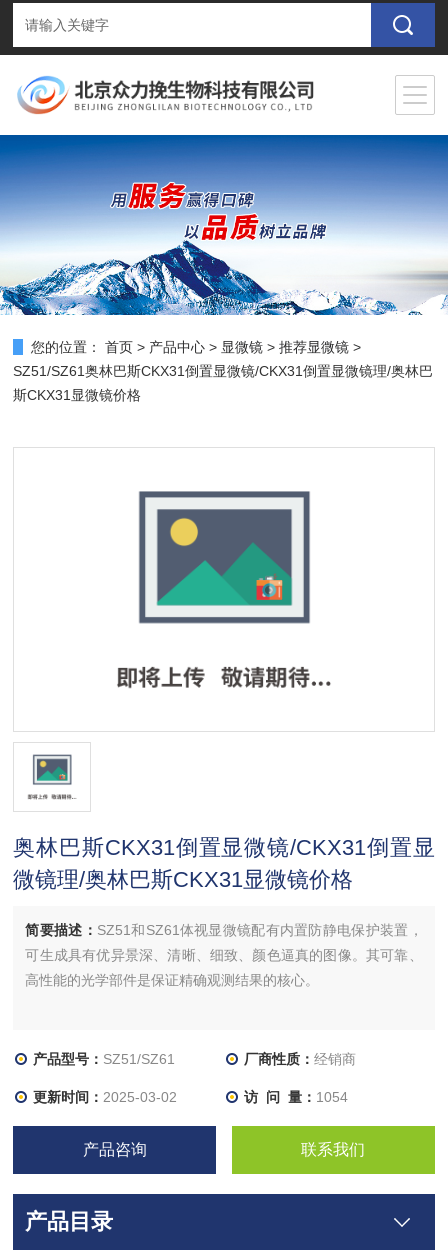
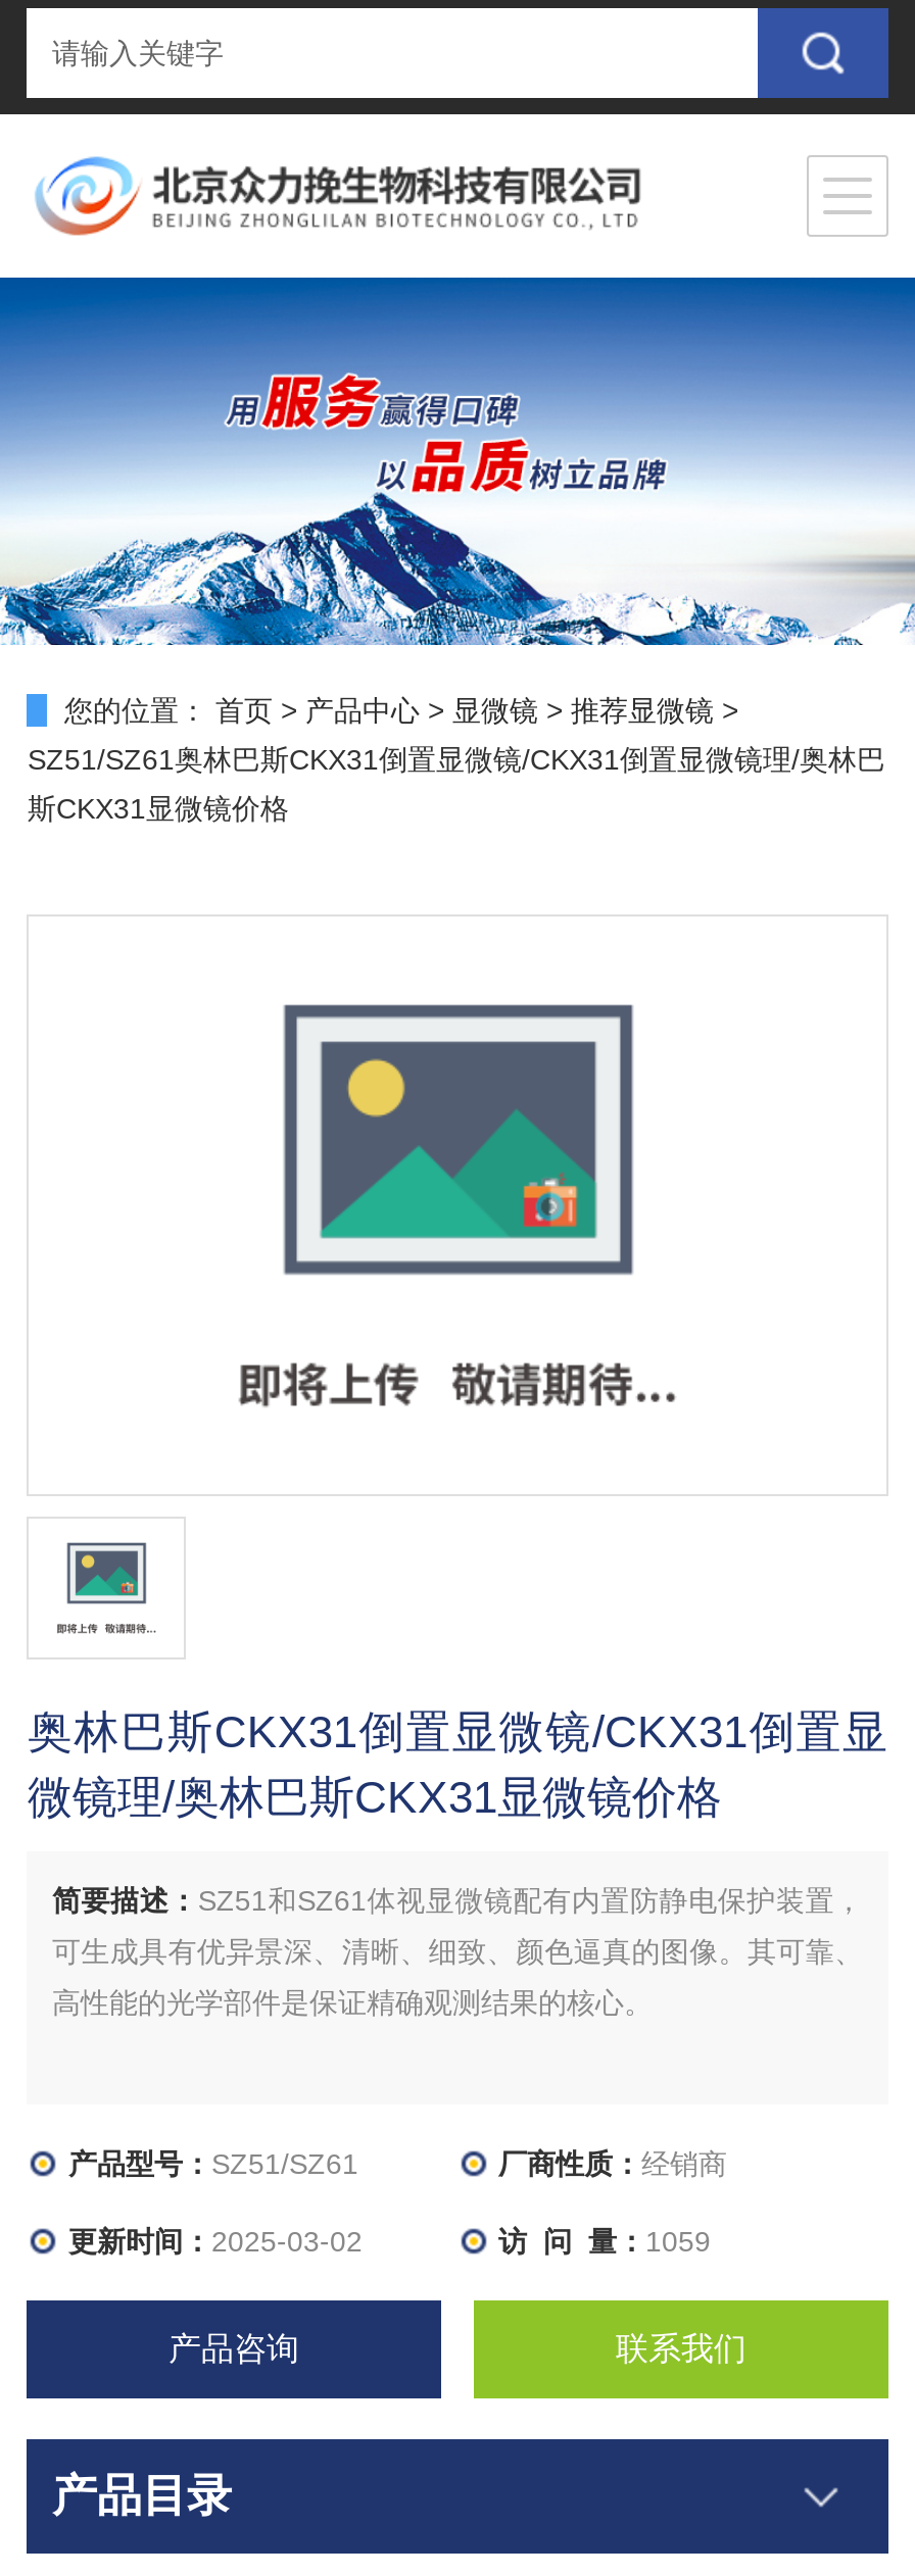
- 访 问 量：1054
+ 访 问 量：1059
